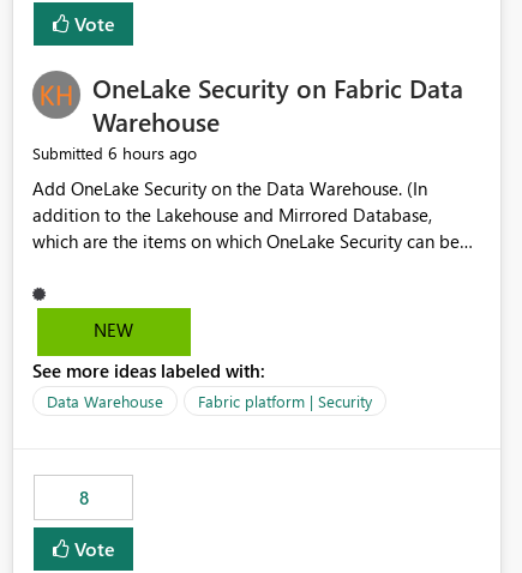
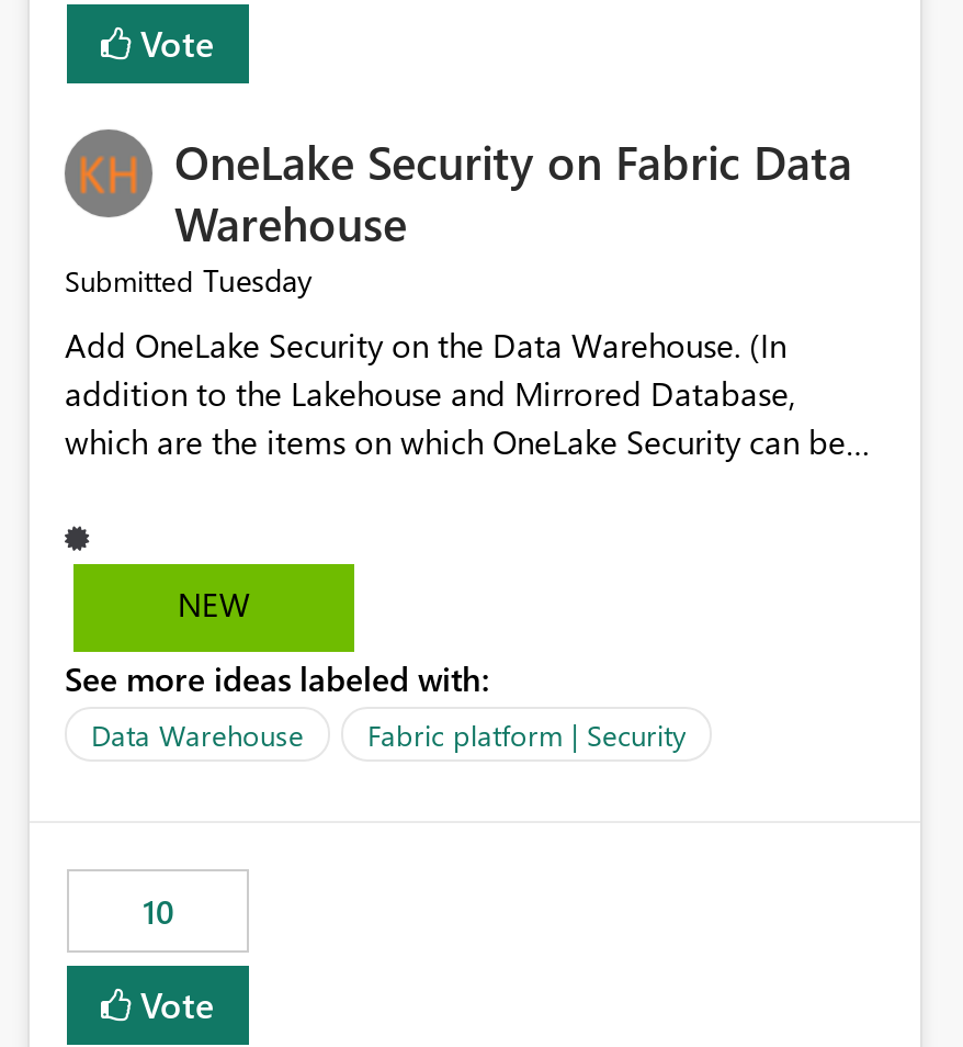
- Submitted 6 hours ago
+ Submitted Tuesday

- 8
+ 10
